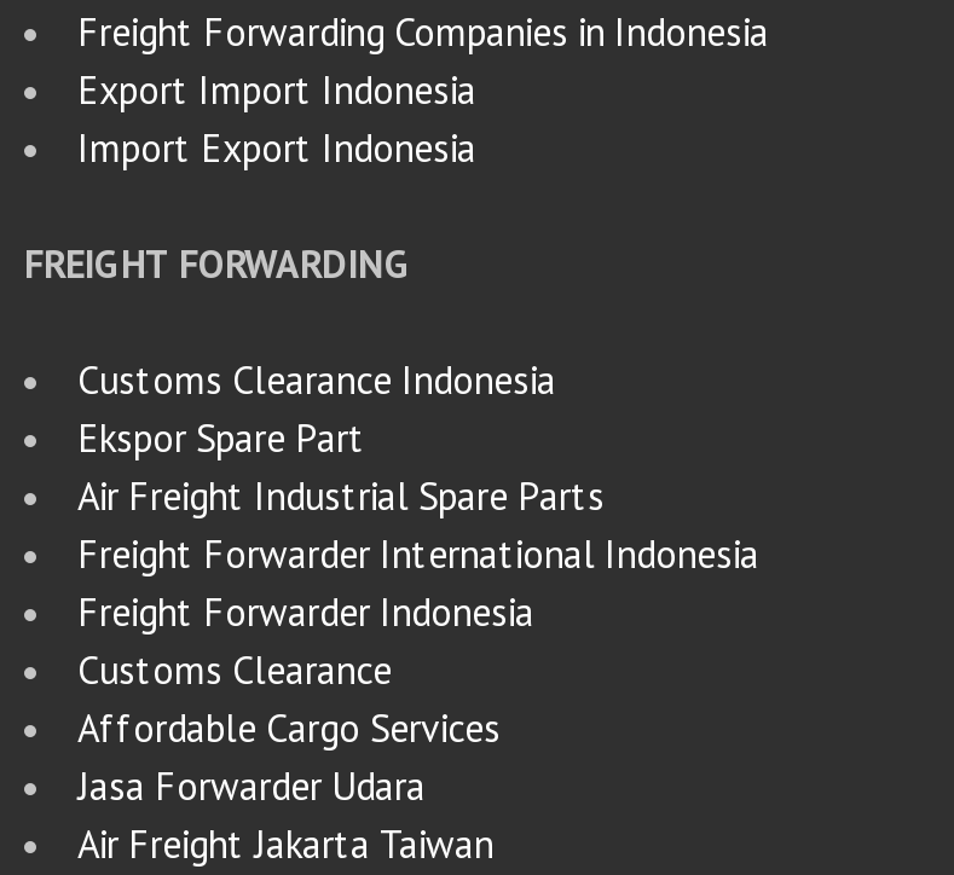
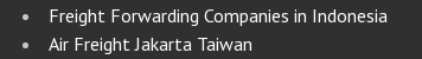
- Export Import Indonesia
- Import Export Indonesia
- FREIGHT FORWARDING
- Customs Clearance Indonesia
- Ekspor Spare Part
- Air Freight Industrial Spare Parts
- Freight Forwarder International Indonesia
- Freight Forwarder Indonesia
- Customs Clearance
- Affordable Cargo Services
- Jasa Forwarder Udara
